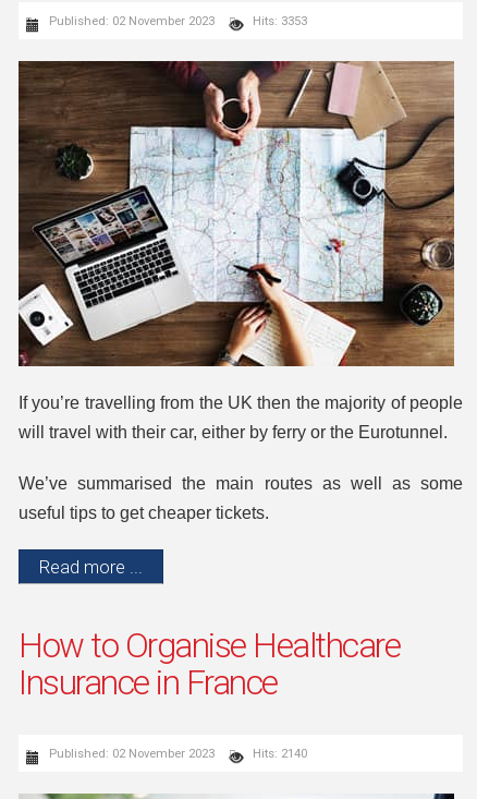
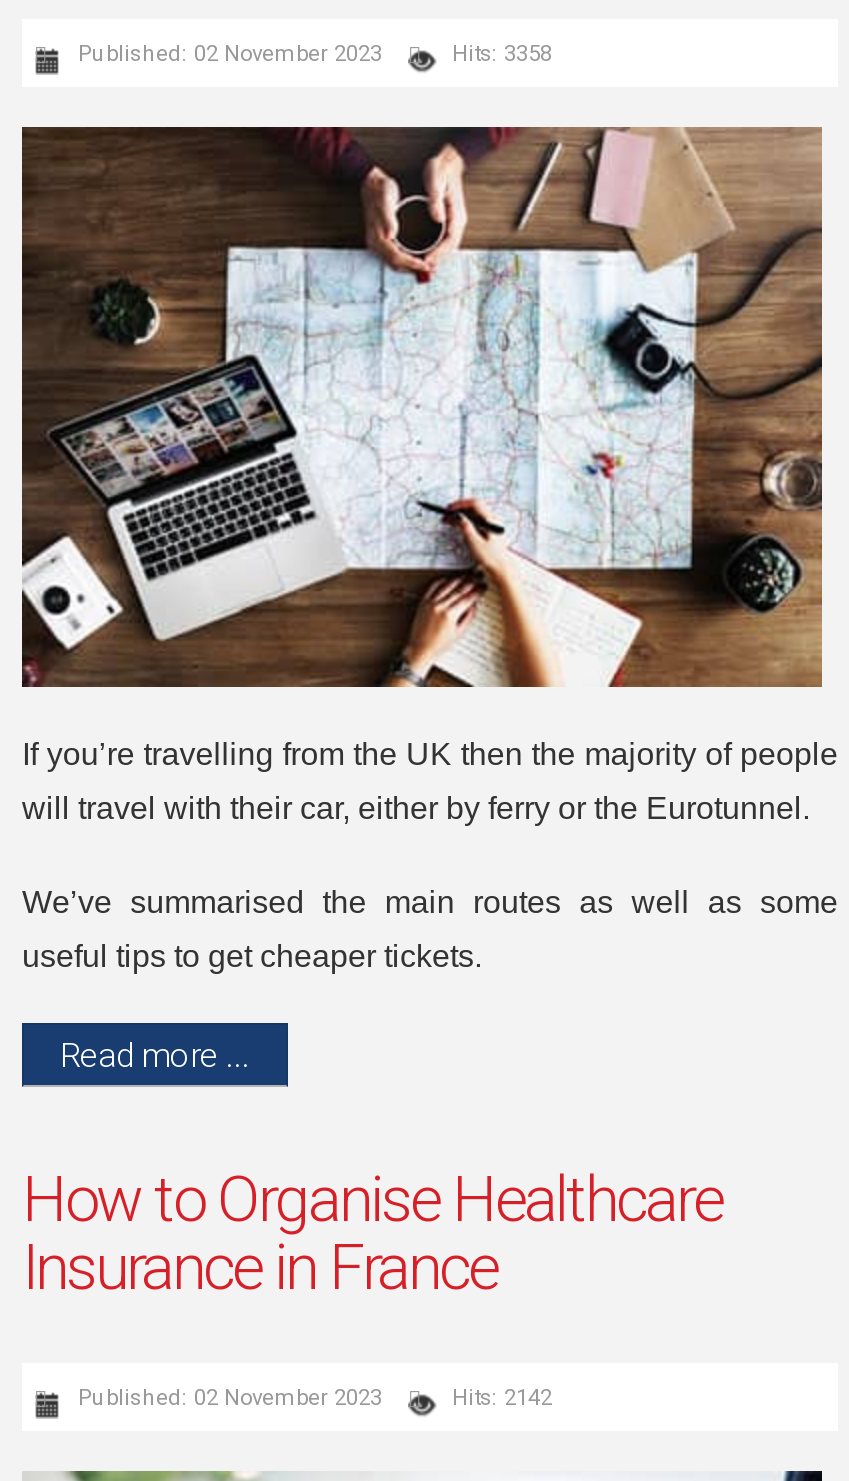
- Hits: 3353
+ Hits: 3358

- Hits: 2140
+ Hits: 2142
